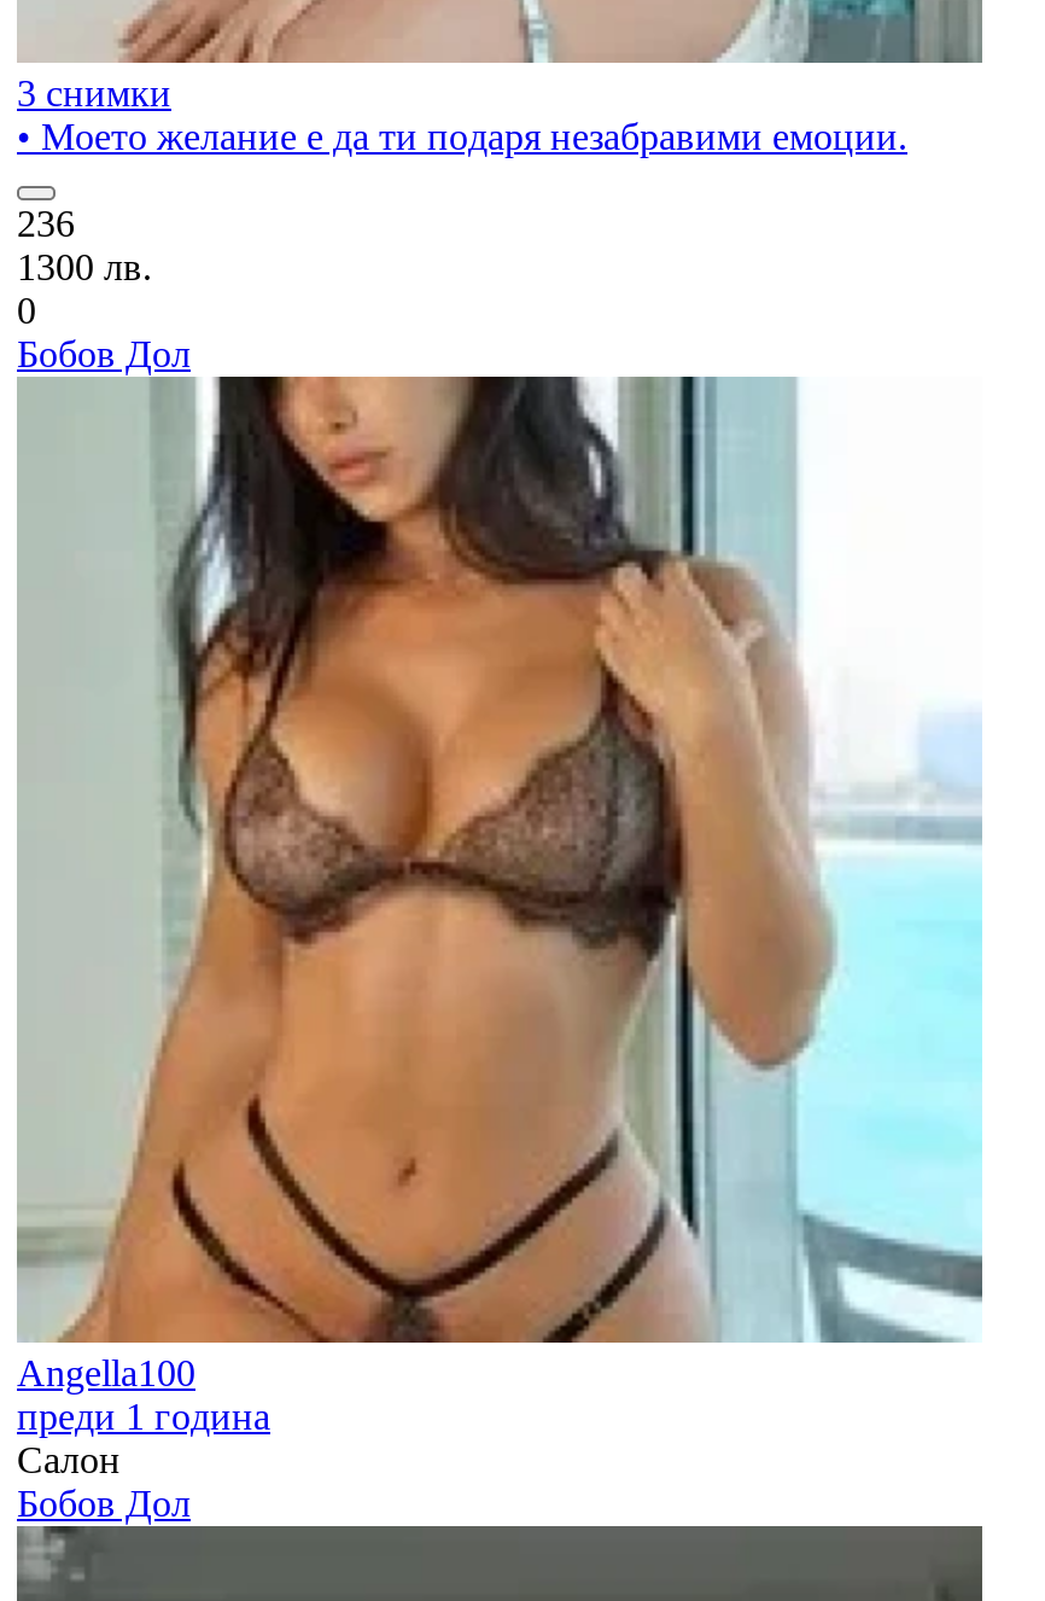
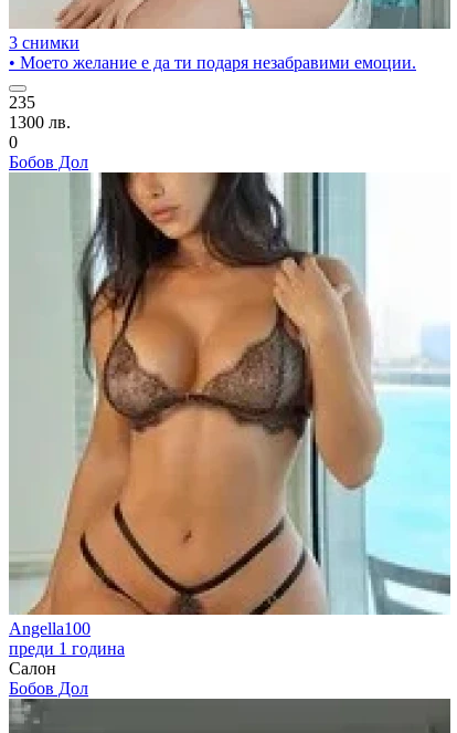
- 236
+ 235
